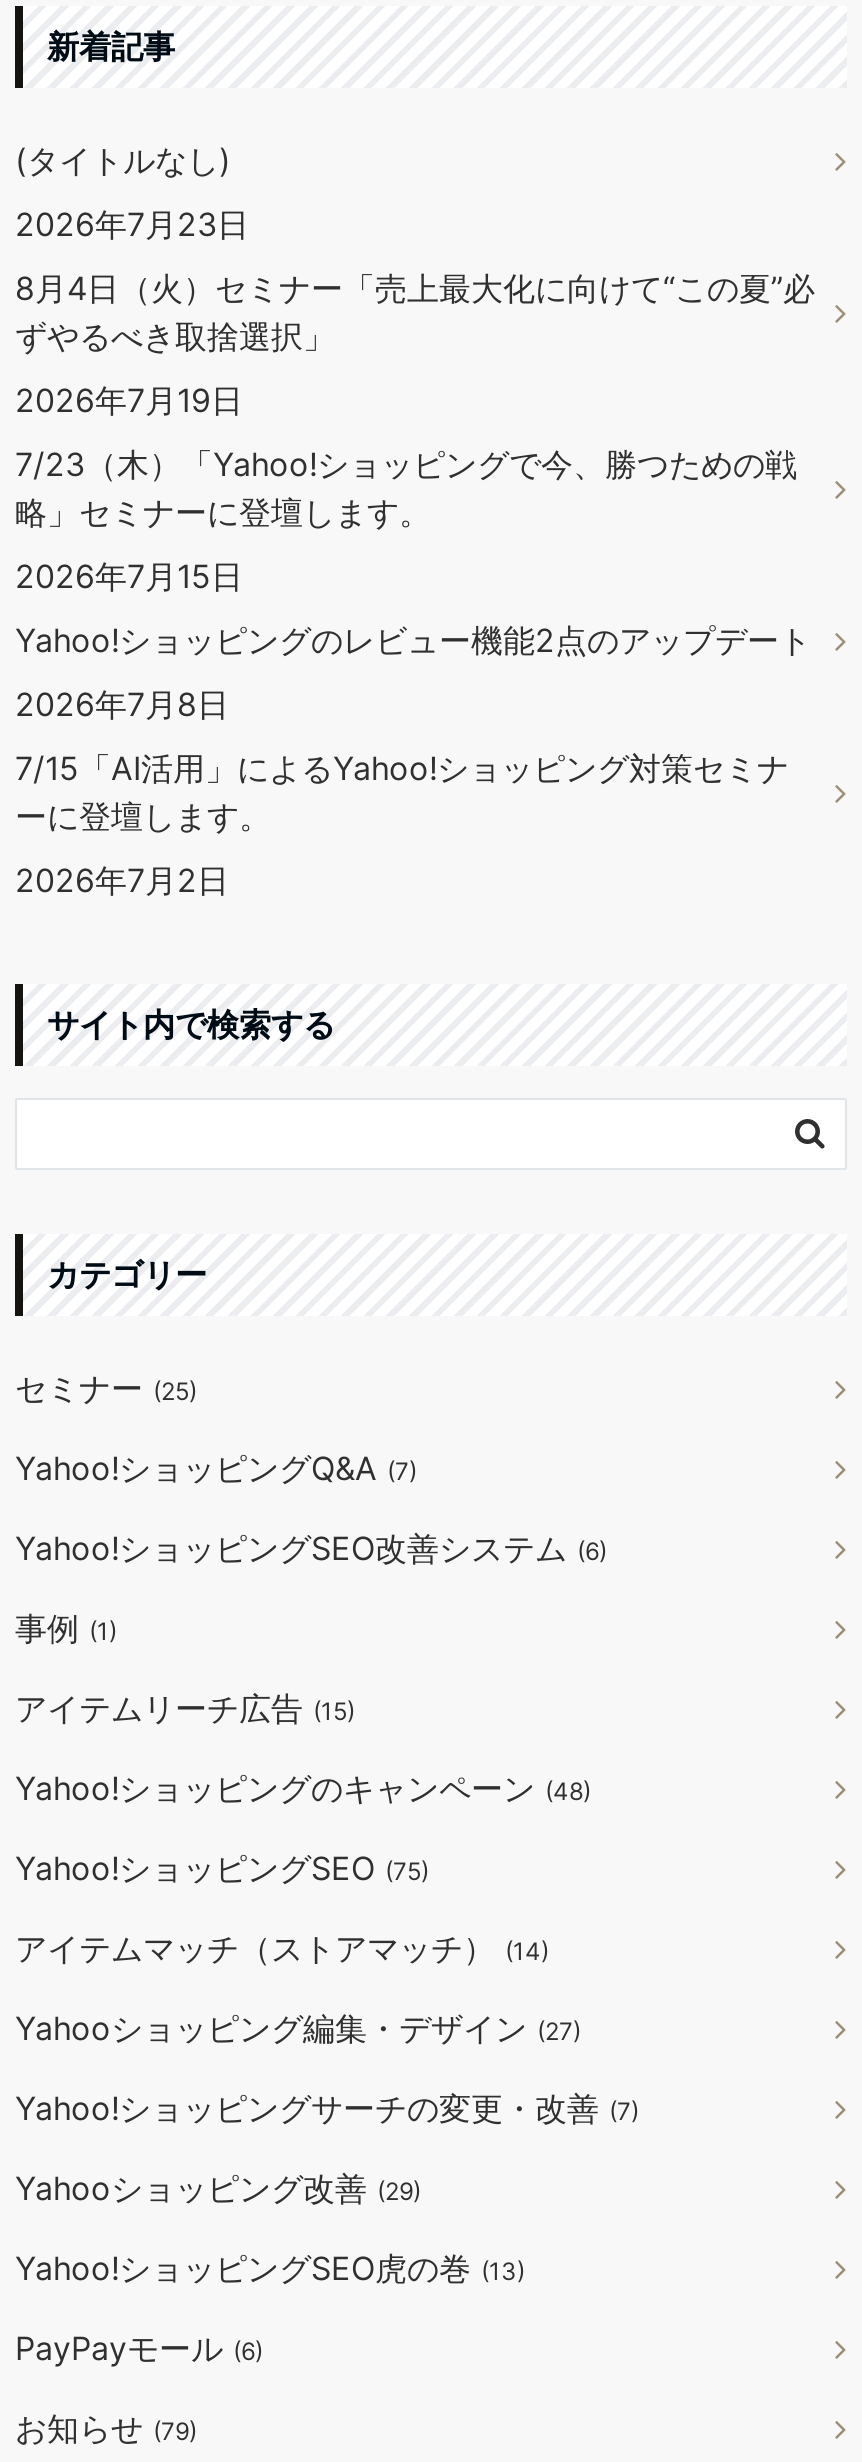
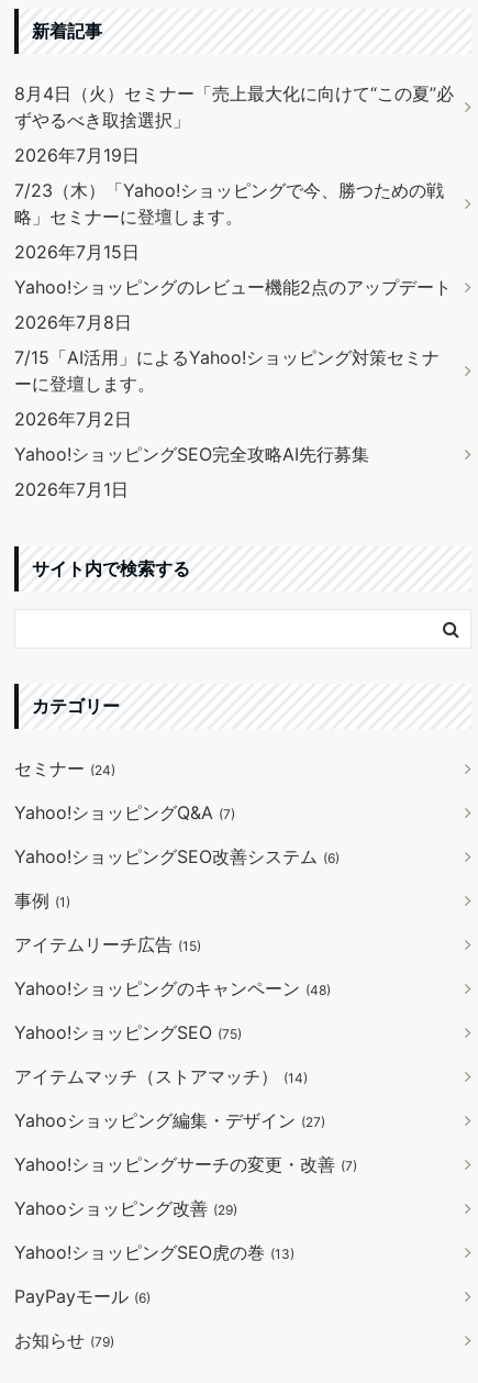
- (タイトルなし)
- 2026年7月23日

moved up: 8月4日（火）セミナー「売上最大化に向けて“この夏”必 | ずやるべき取捨選択」 | 2026年7月19日 | ... | ーに登壇します。 | 2026年7月2日

+ Yahoo!ショッピングSEO完全攻略AI先行募集
+ 2026年7月1日

- セミナー(25)
+ セミナー(24)
